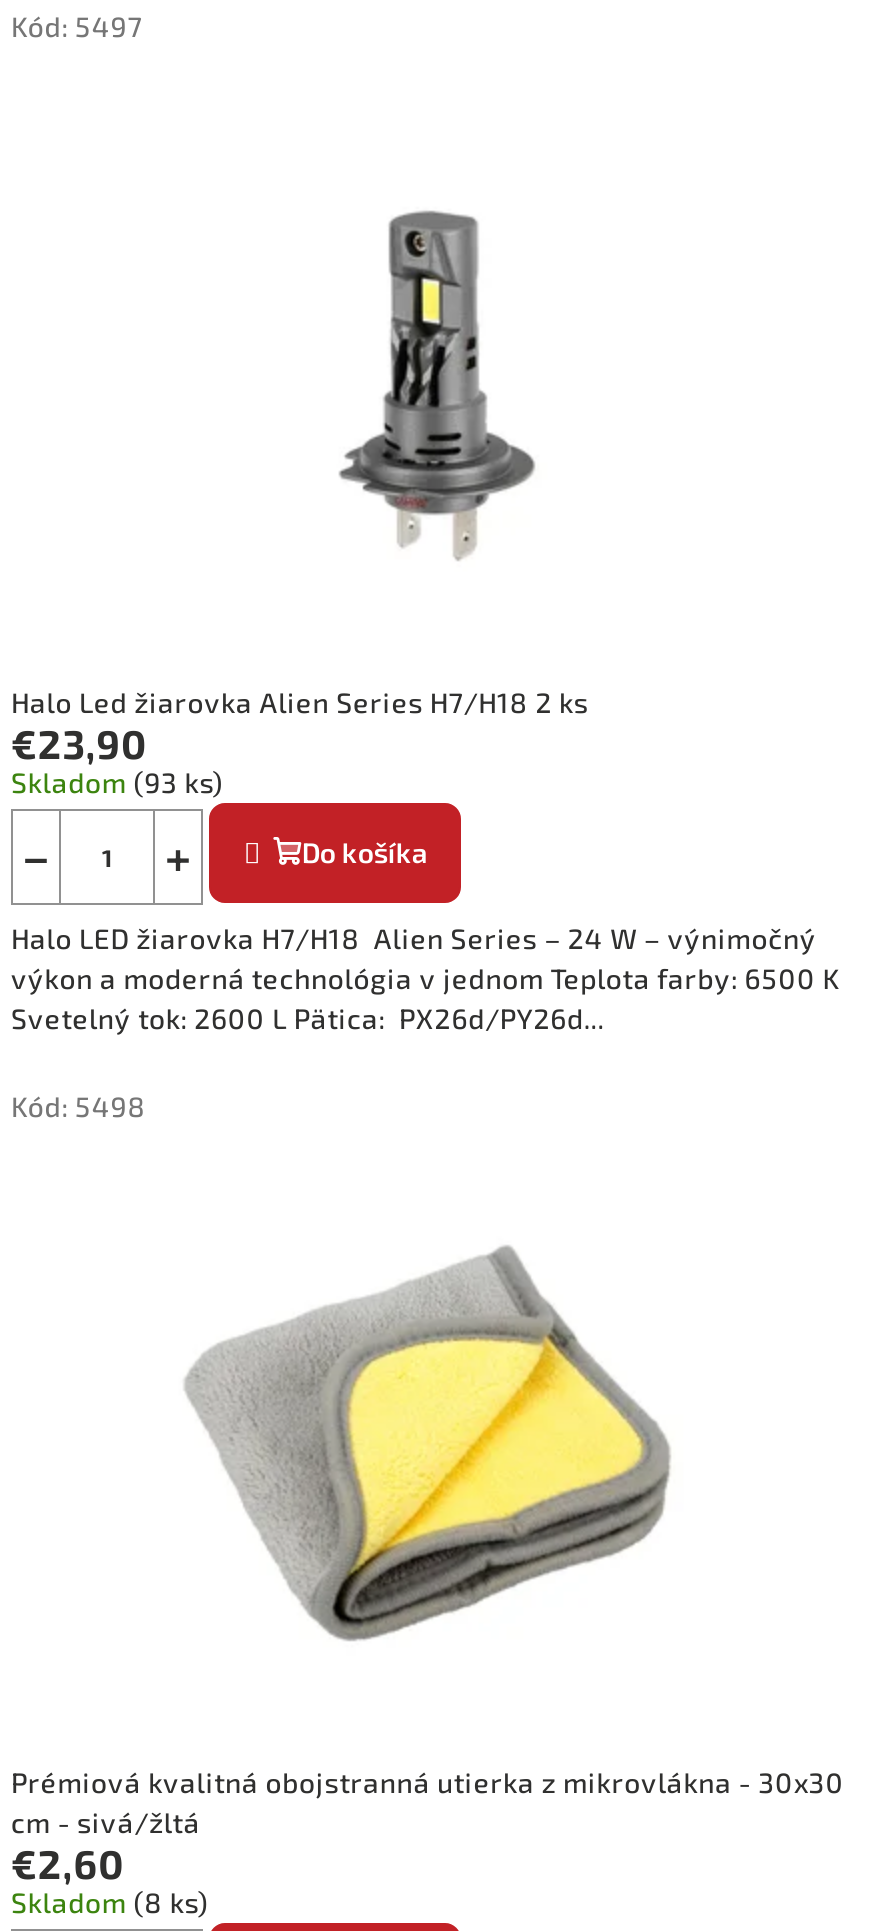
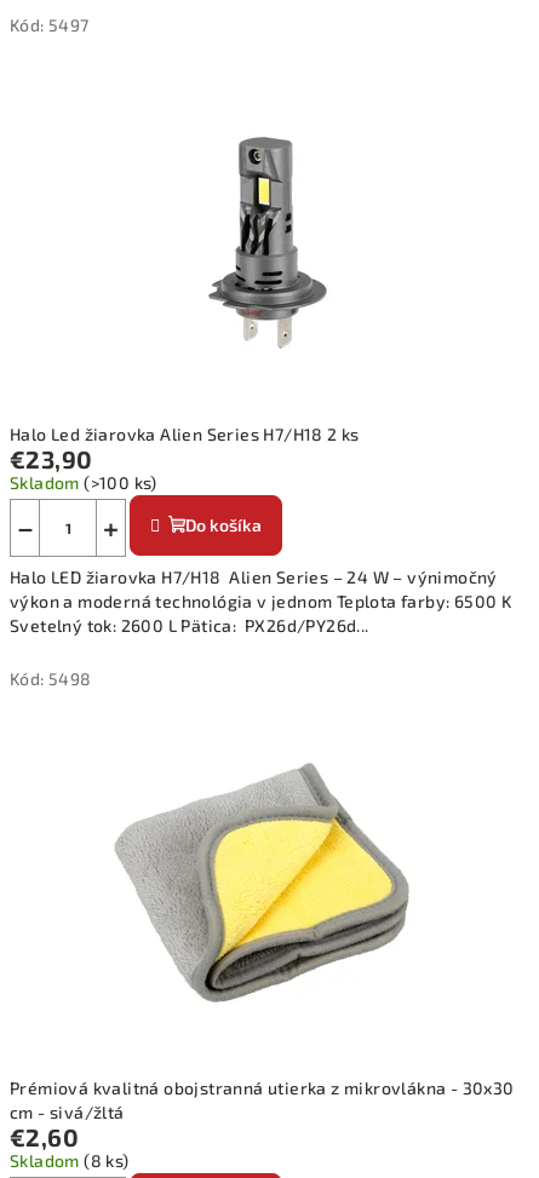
- Skladom (93 ks)
+ Skladom (>100 ks)
